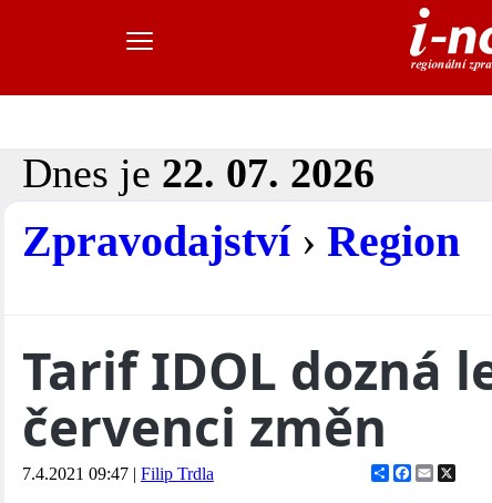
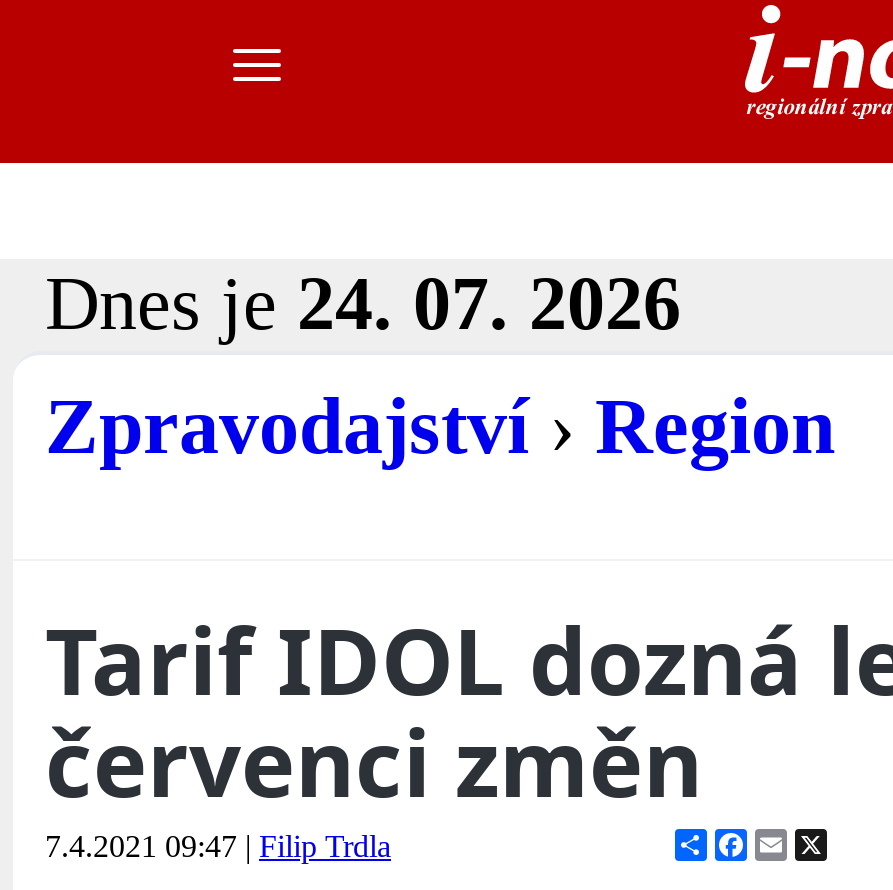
- Dnes je 22. 07. 2026
+ Dnes je 24. 07. 2026
